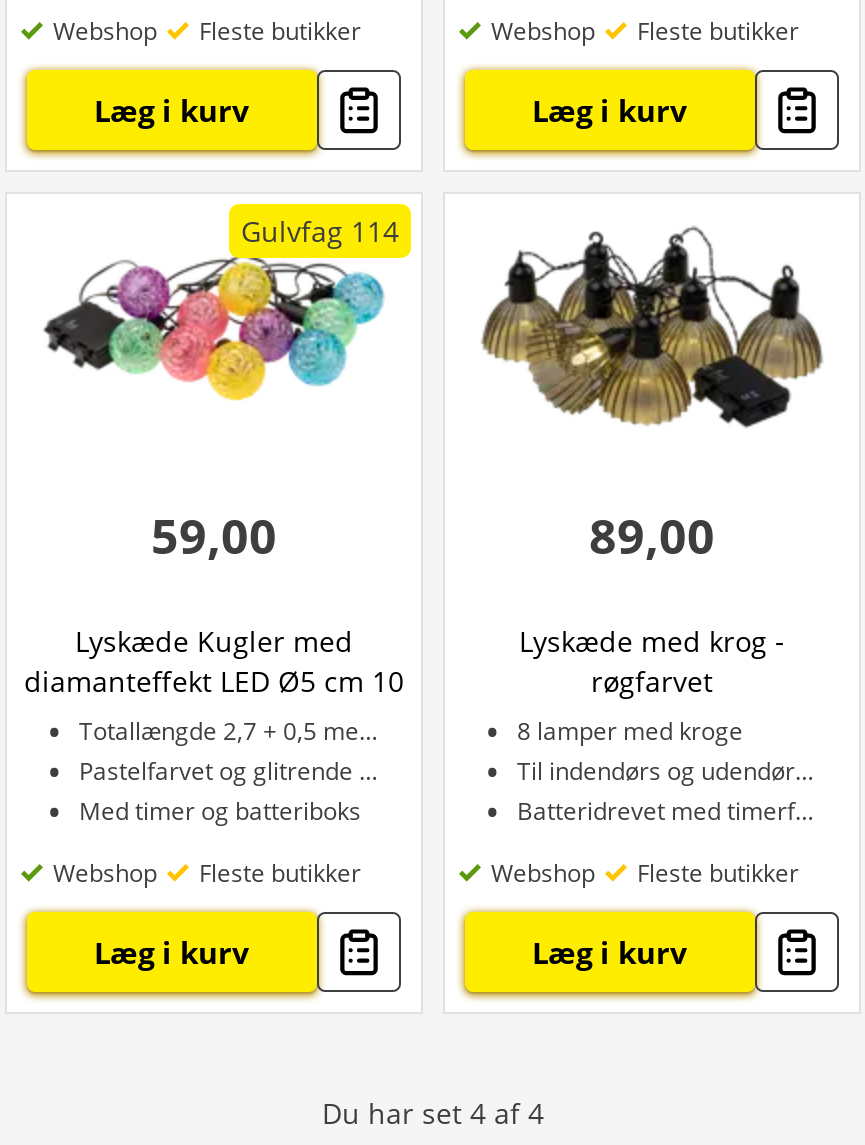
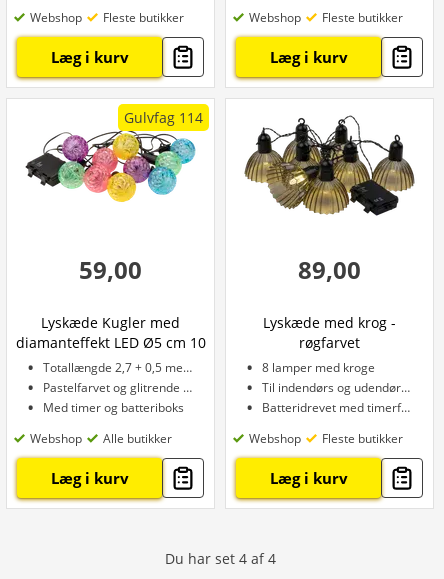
- Fleste butikker
+ Alle butikker
